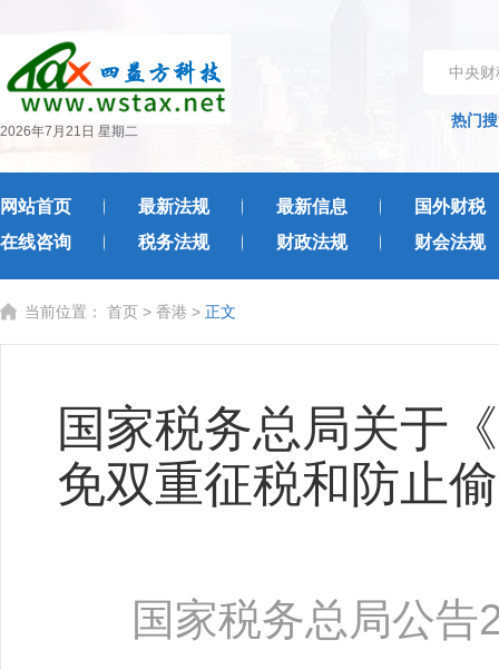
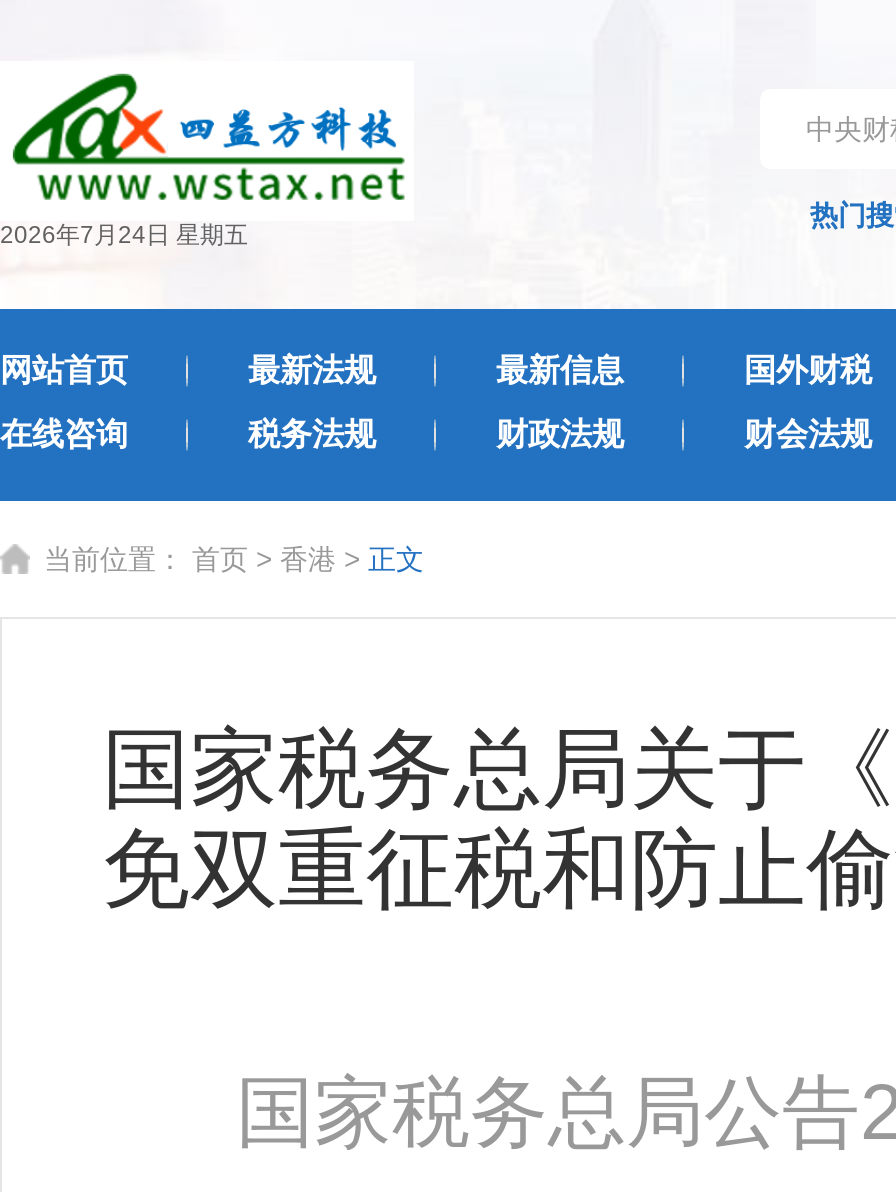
- 2026年7月21日 星期二
+ 2026年7月24日 星期五
